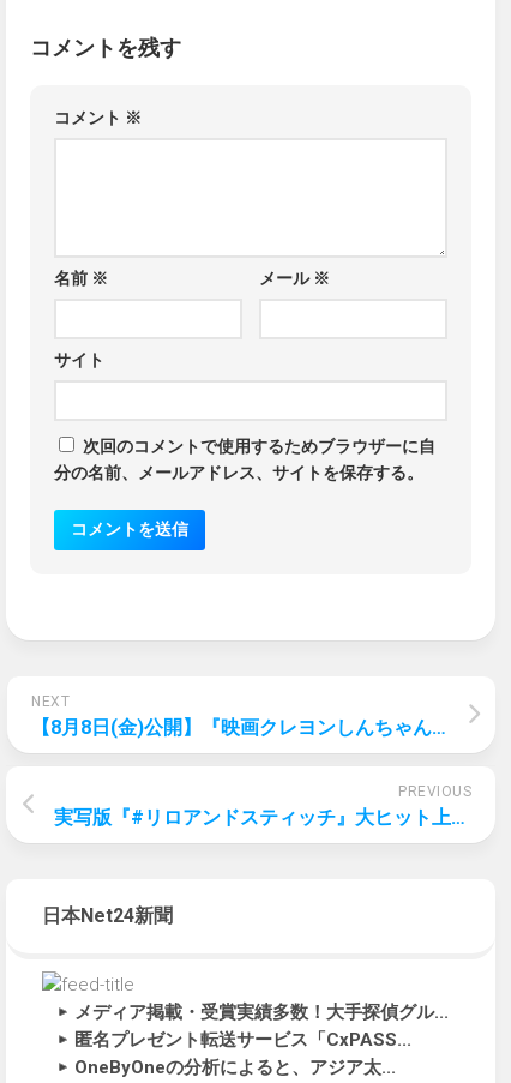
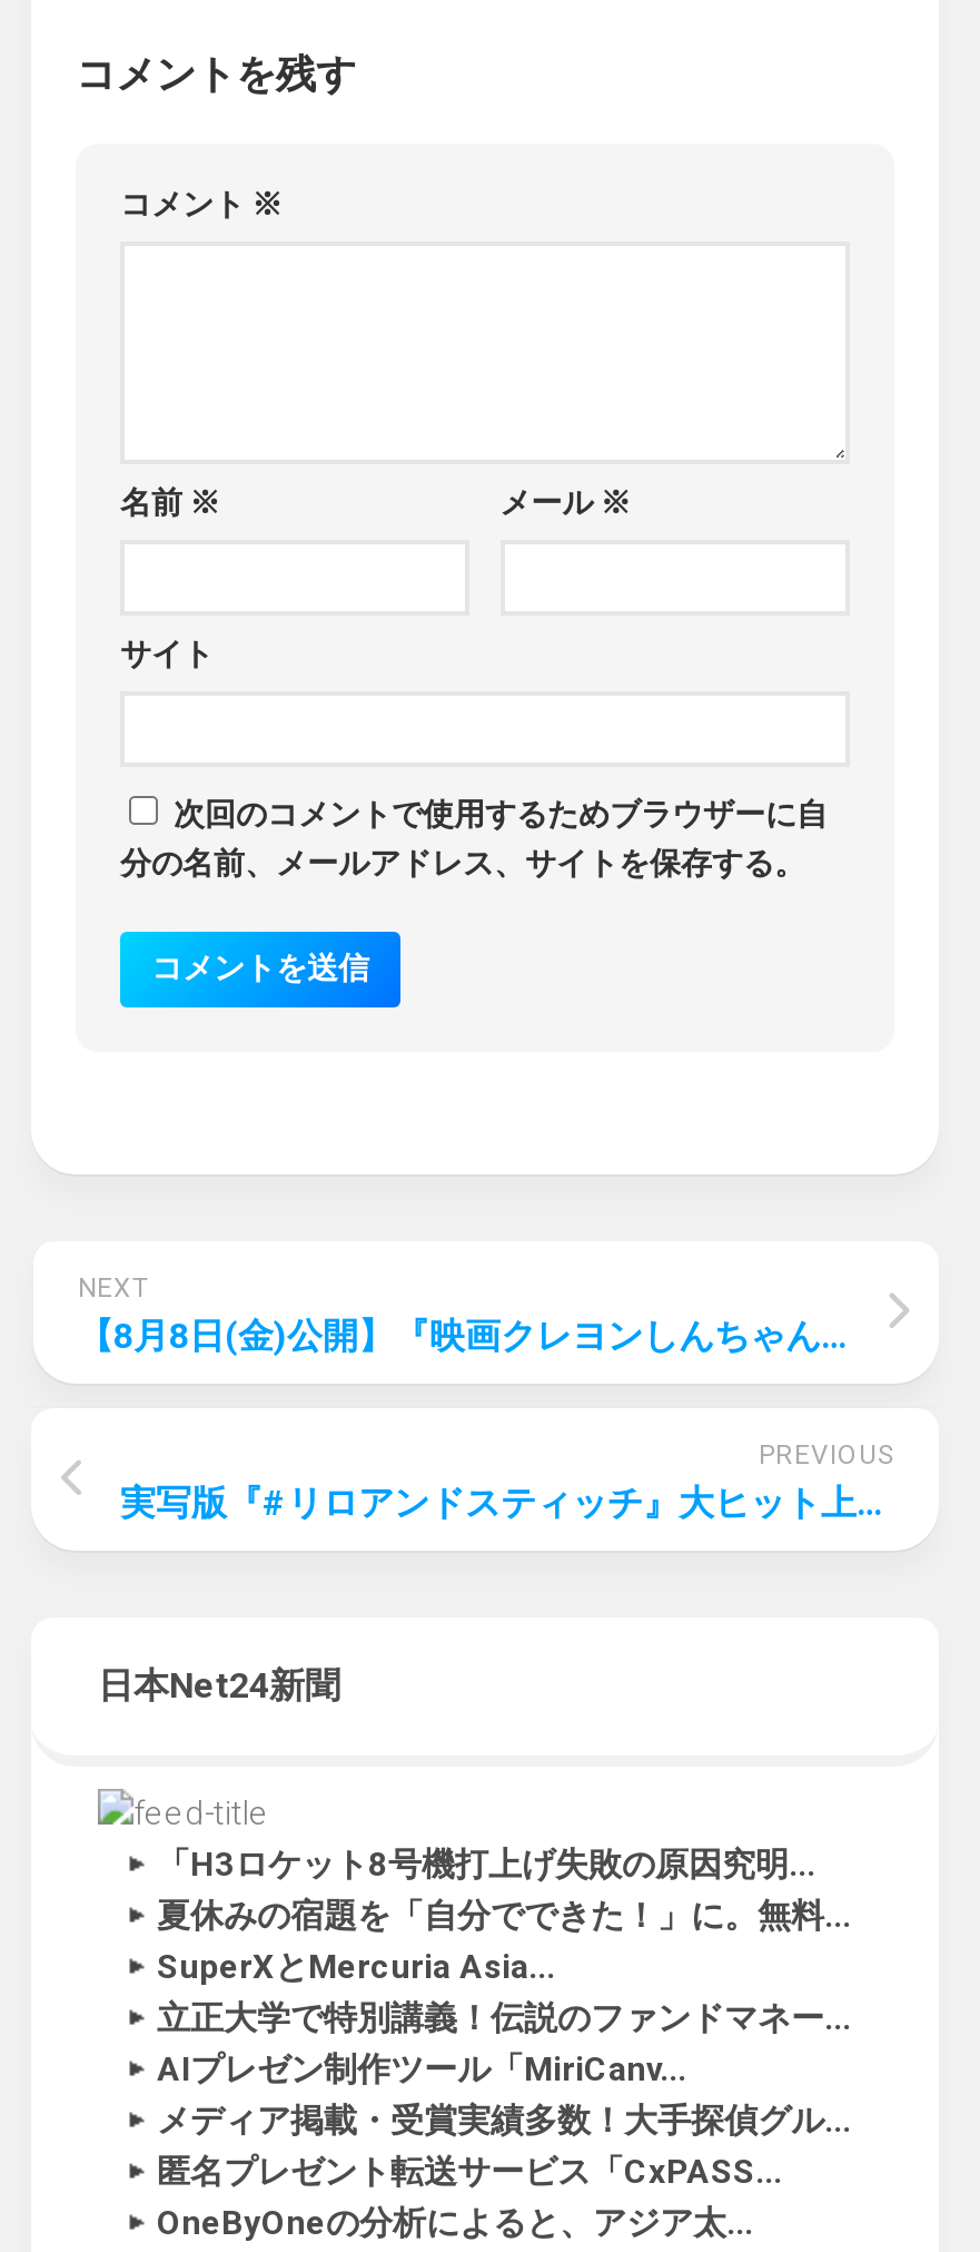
+ 「H3ロケット8号機打上げ失敗の原因究明...
+ 夏休みの宿題を「自分でできた！」に。無料...
+ SuperXとMercuria Asia...
+ 立正大学で特別講義！伝説のファンドマネー...
+ AIプレゼン制作ツール「MiriCanv...
